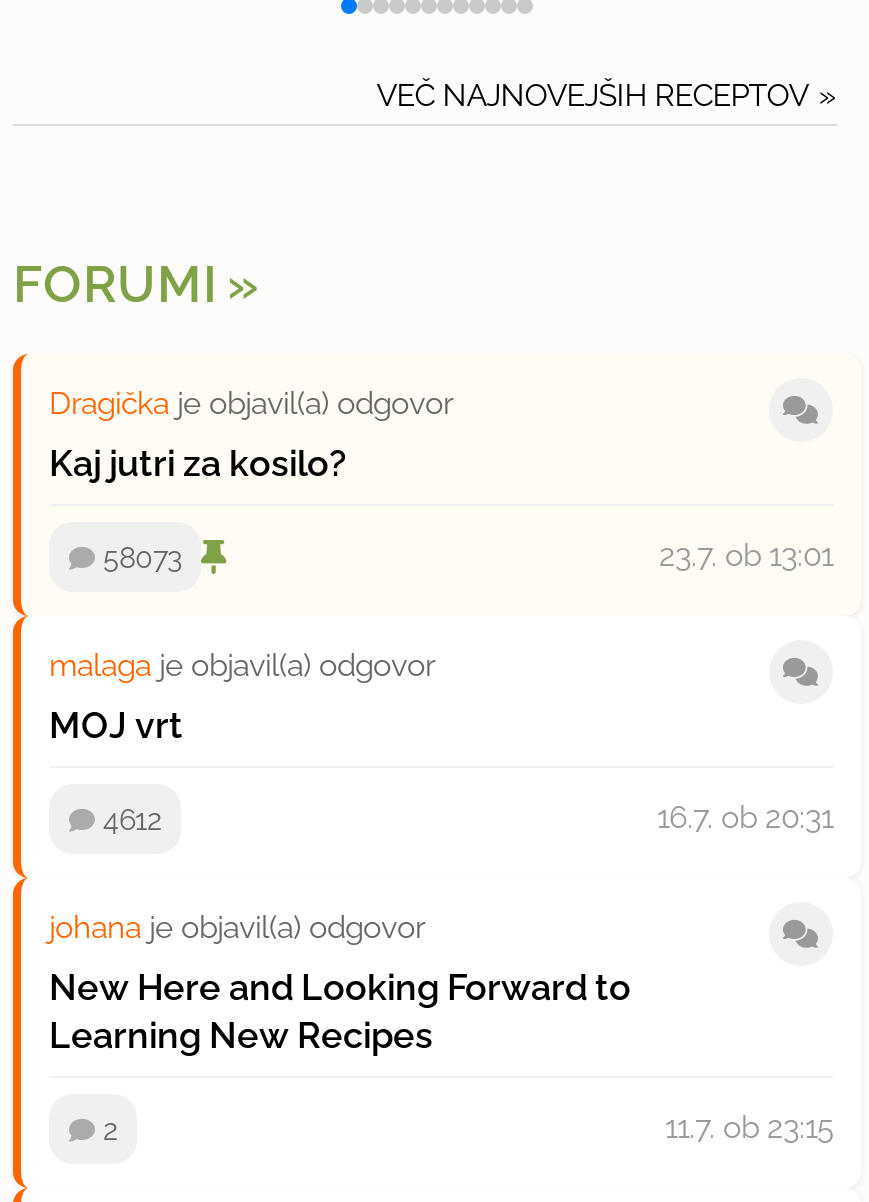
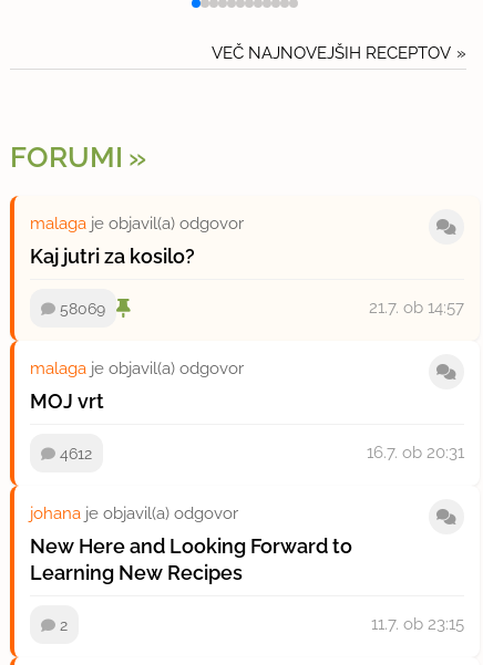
- Dragička je objavil(a) odgovor
+ malaga je objavil(a) odgovor

- 58073
+ 58069

- 23.7. ob 13:01
+ 21.7. ob 14:57
